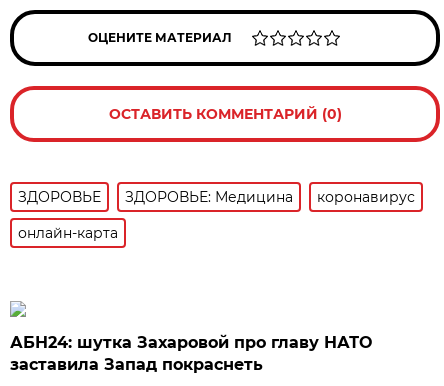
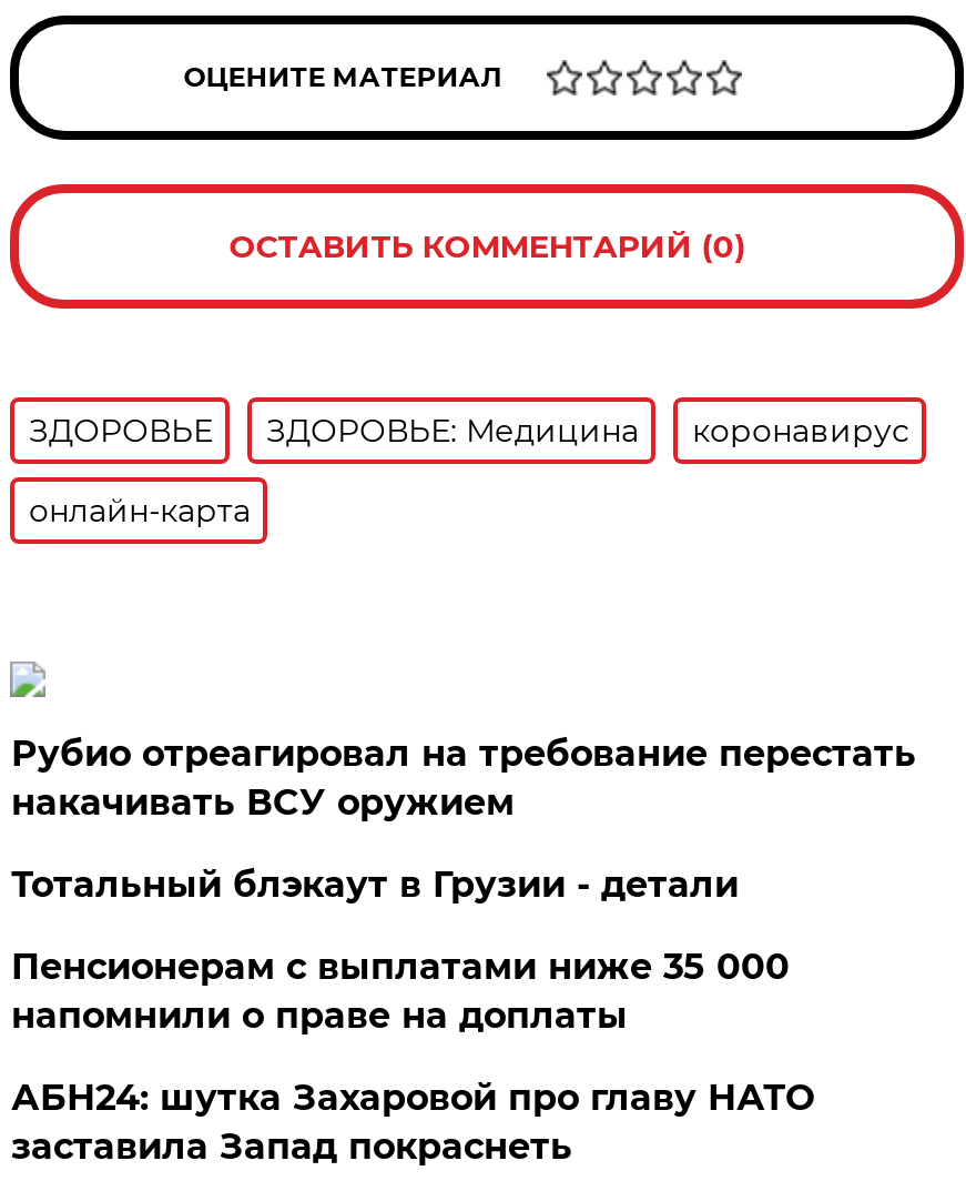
+ Рубио отреагировал на требование перестать
+ накачивать ВСУ оружием
+ Тотальный блэкаут в Грузии - детали
+ Пенсионерам с выплатами ниже 35 000
+ напомнили о праве на доплаты
